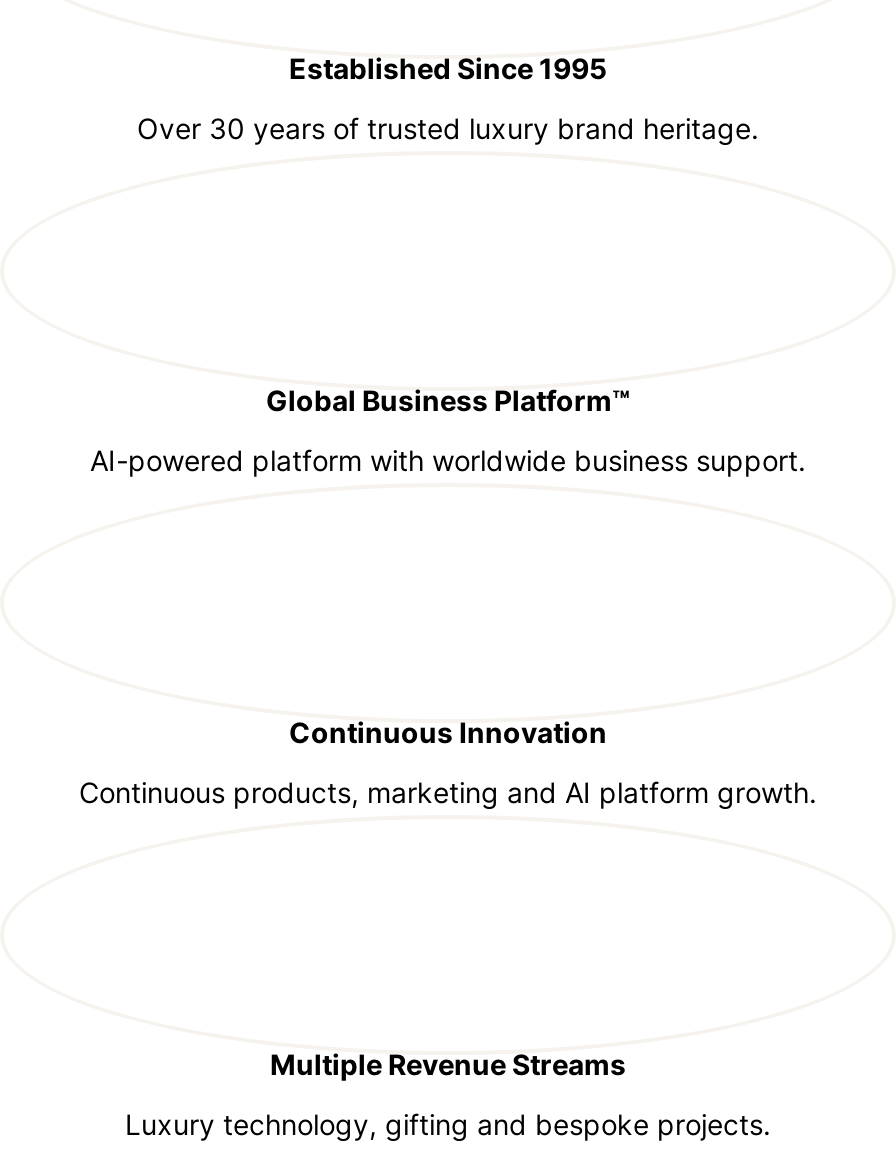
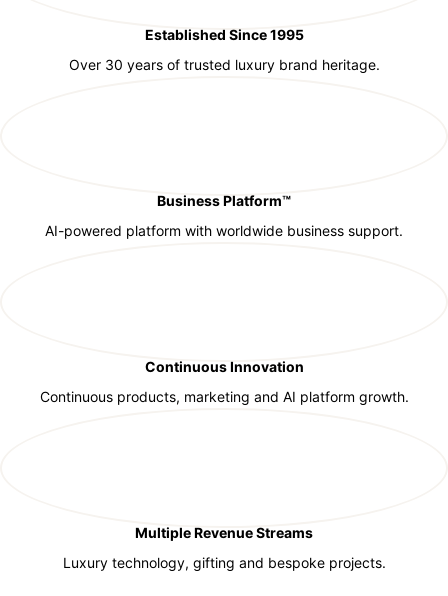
- Global Business Platform™
+ Business Platform™
